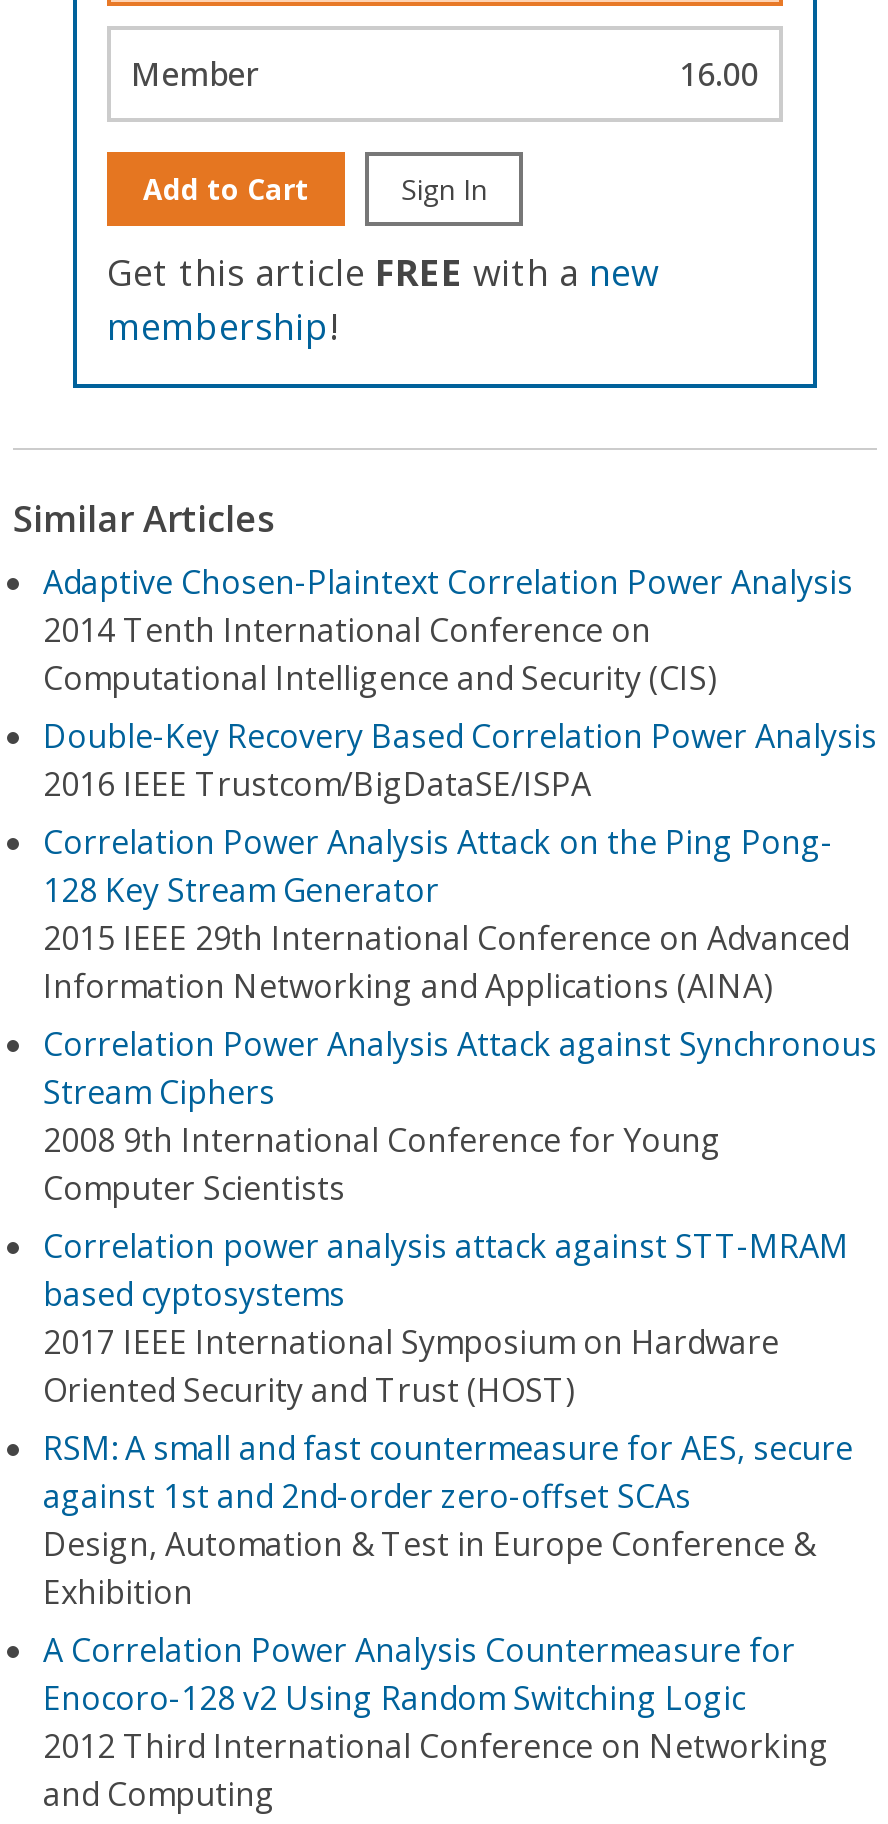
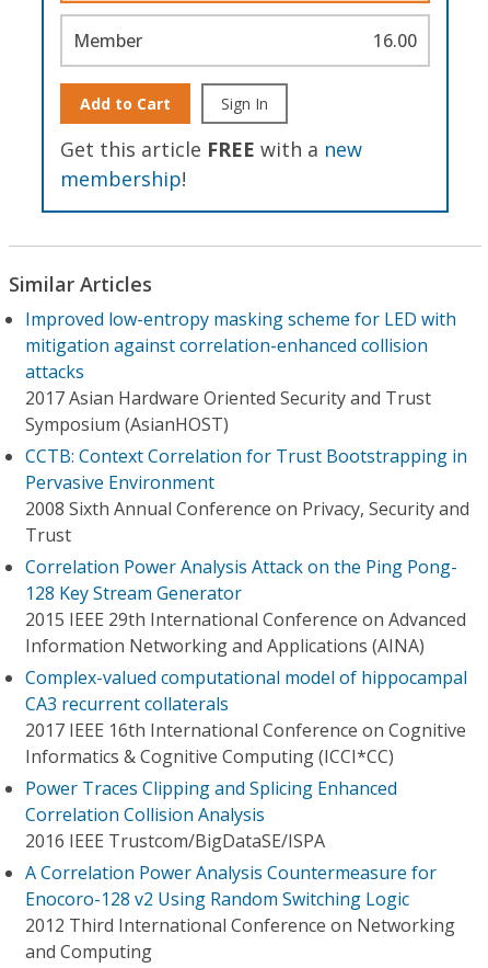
- Adaptive Chosen-Plaintext Correlation Power Analysis
- 2014 Tenth International Conference on
- Computational Intelligence and Security (CIS)
- Double-Key Recovery Based Correlation Power Analysis
+ Improved low-entropy masking scheme for LED with
+ mitigation against correlation-enhanced collision
+ attacks
+ 2017 Asian Hardware Oriented Security and Trust
+ Symposium (AsianHOST)
+ CCTB: Context Correlation for Trust Bootstrapping in
+ Pervasive Environment
+ 2008 Sixth Annual Conference on Privacy, Security and
+ Trust

moved down: 2016 IEEE Trustcom/BigDataSE/ISPA

moved down: Correlation Power Analysis Attack on the Ping Pong- | 128 Key Stream Generator | 2015 IEEE 29th International Conference on Advanced | Information Networking and Applications (AINA)

- Correlation Power Analysis Attack against Synchronous
- Stream Ciphers
- 2008 9th International Conference for Young
- Computer Scientists
- Correlation power analysis attack against STT-MRAM
- based cyptosystems
- 2017 IEEE International Symposium on Hardware
- Oriented Security and Trust (HOST)
- RSM: A small and fast countermeasure for AES, secure
- against 1st and 2nd-order zero-offset SCAs
- Design, Automation & Test in Europe Conference &
- Exhibition
+ Complex-valued computational model of hippocampal
+ CA3 recurrent collaterals
+ 2017 IEEE 16th International Conference on Cognitive
+ Informatics & Cognitive Computing (ICCI*CC)
+ Power Traces Clipping and Splicing Enhanced
+ Correlation Collision Analysis
